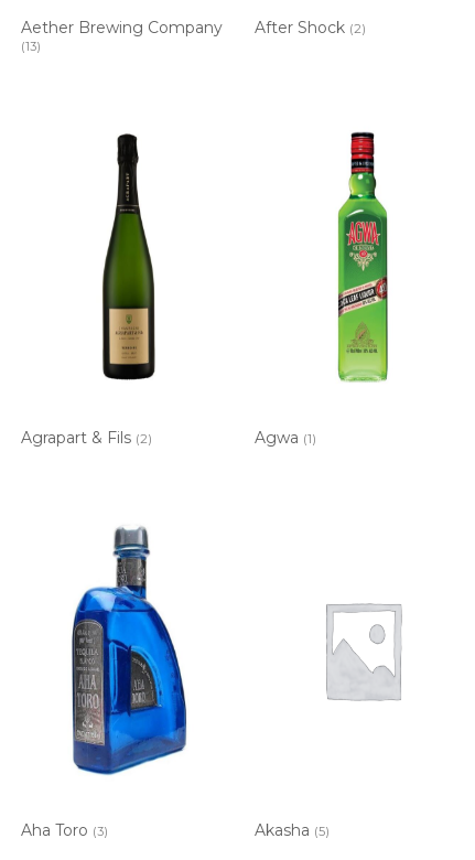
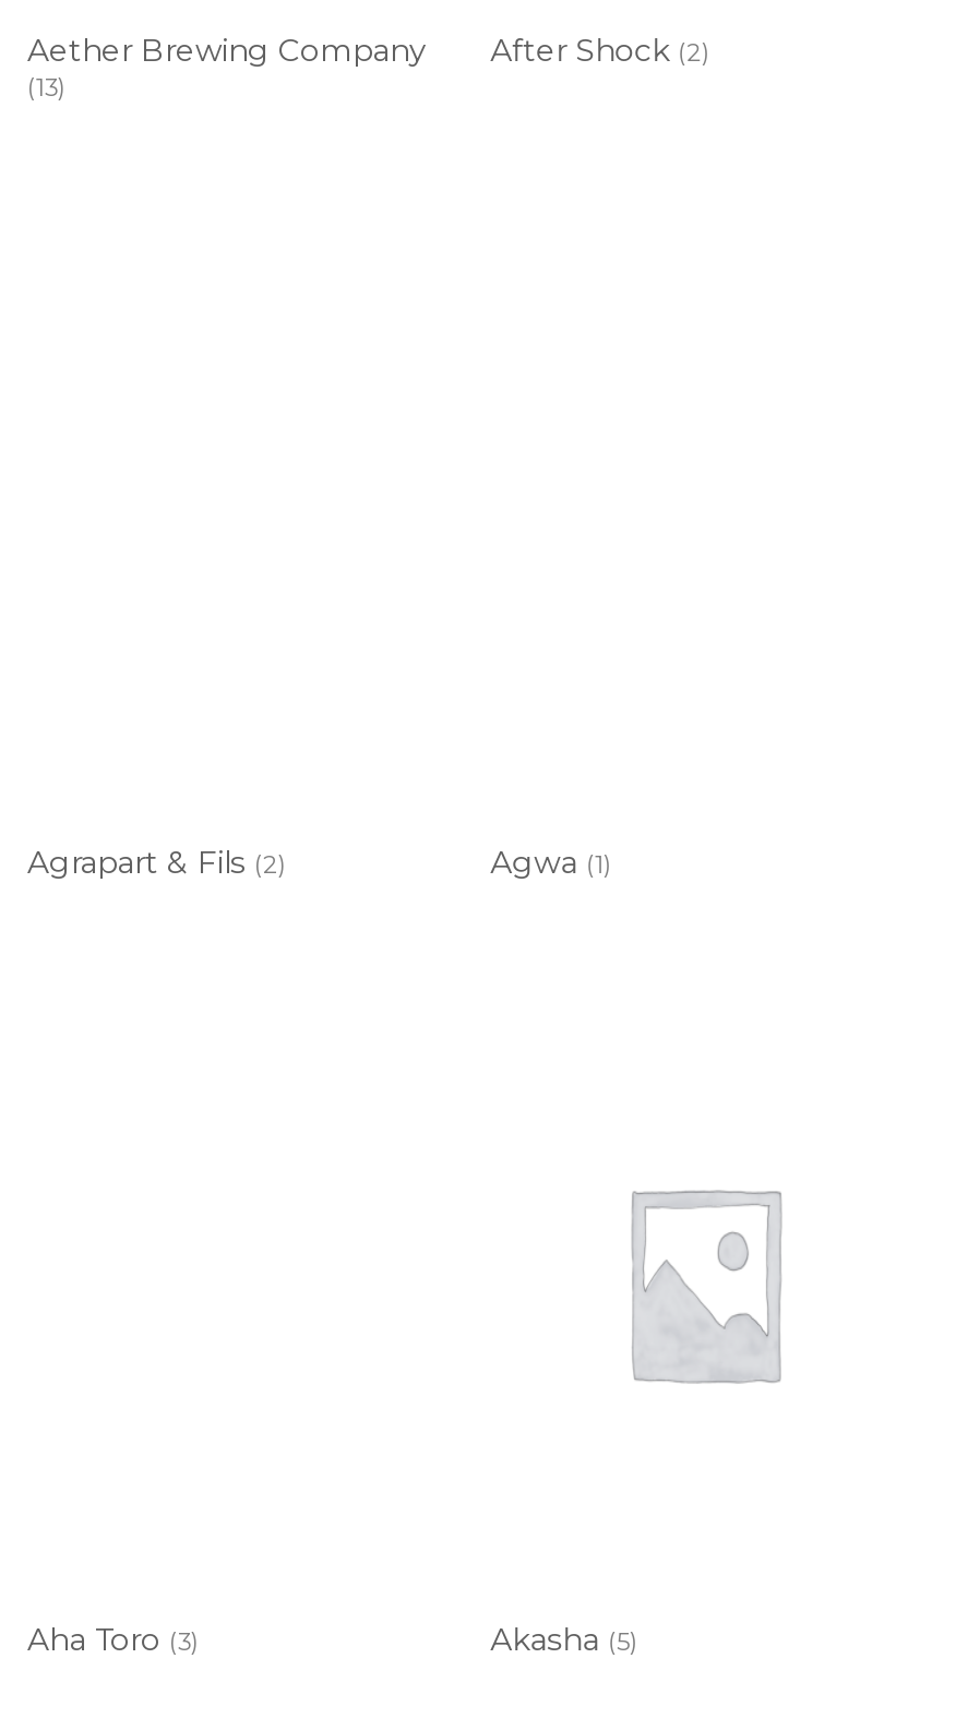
- [image]

- [image]

- [image]
